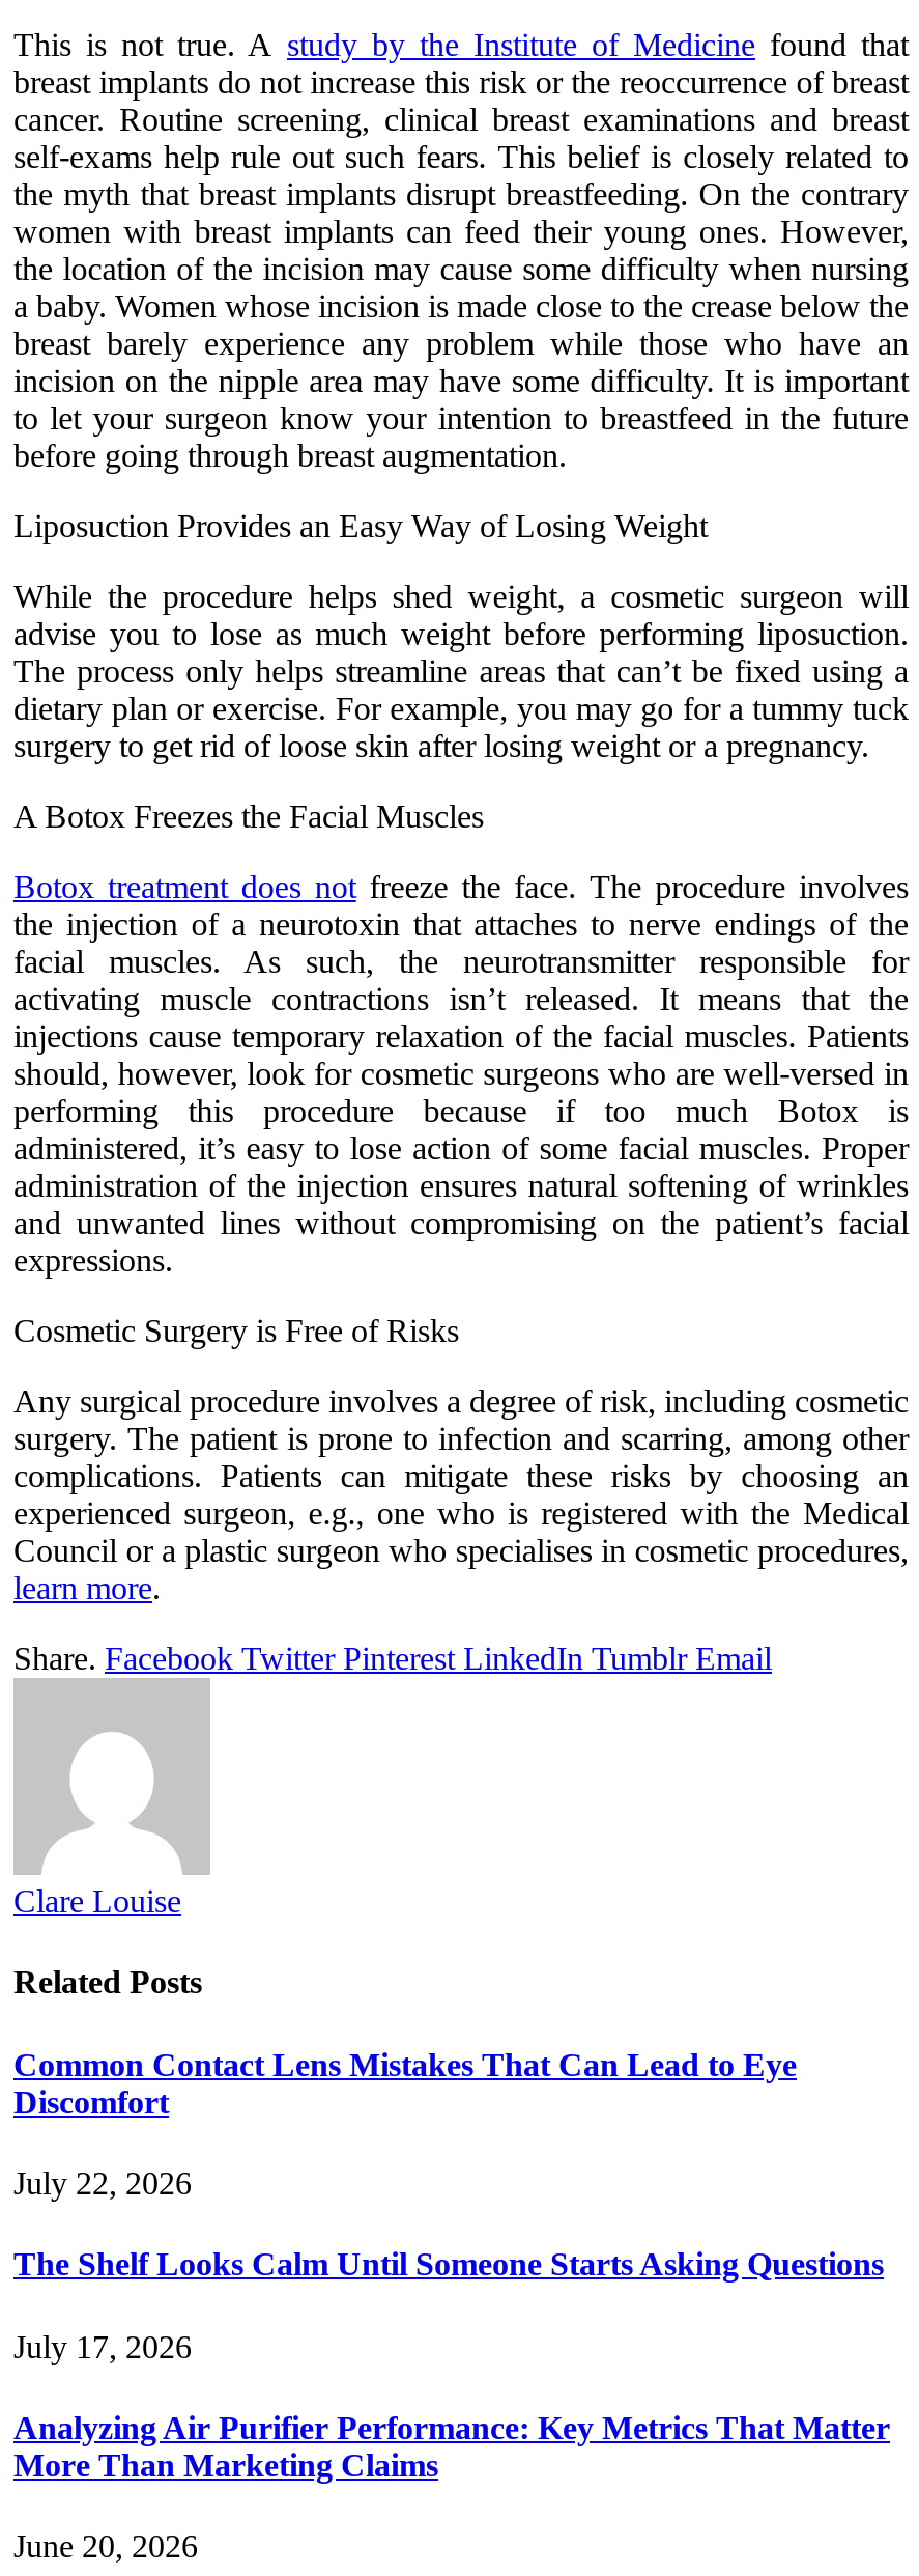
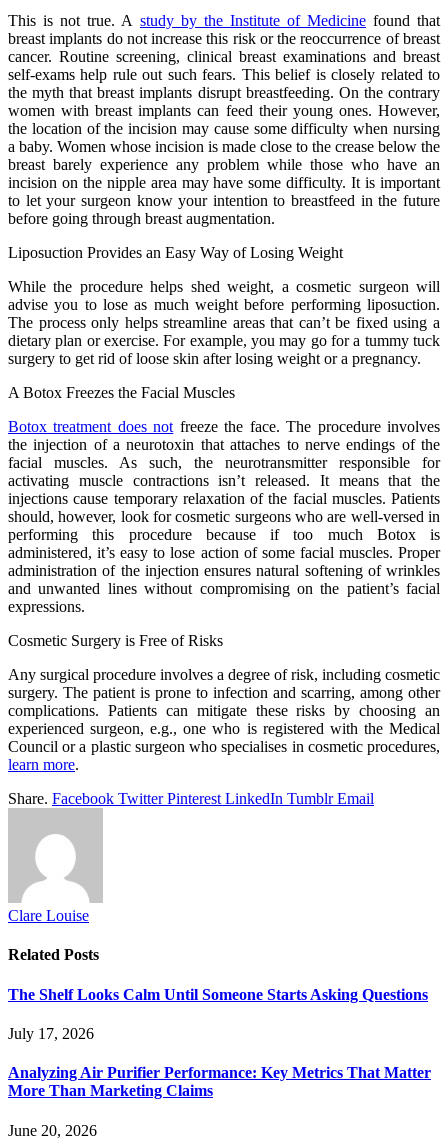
- Common Contact Lens Mistakes That Can Lead to Eye
- Discomfort
- July 22, 2026
